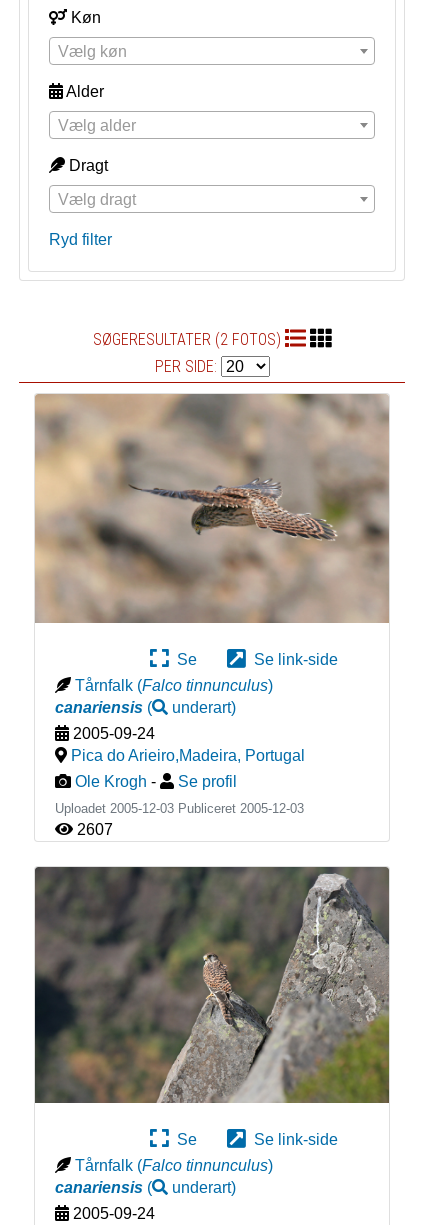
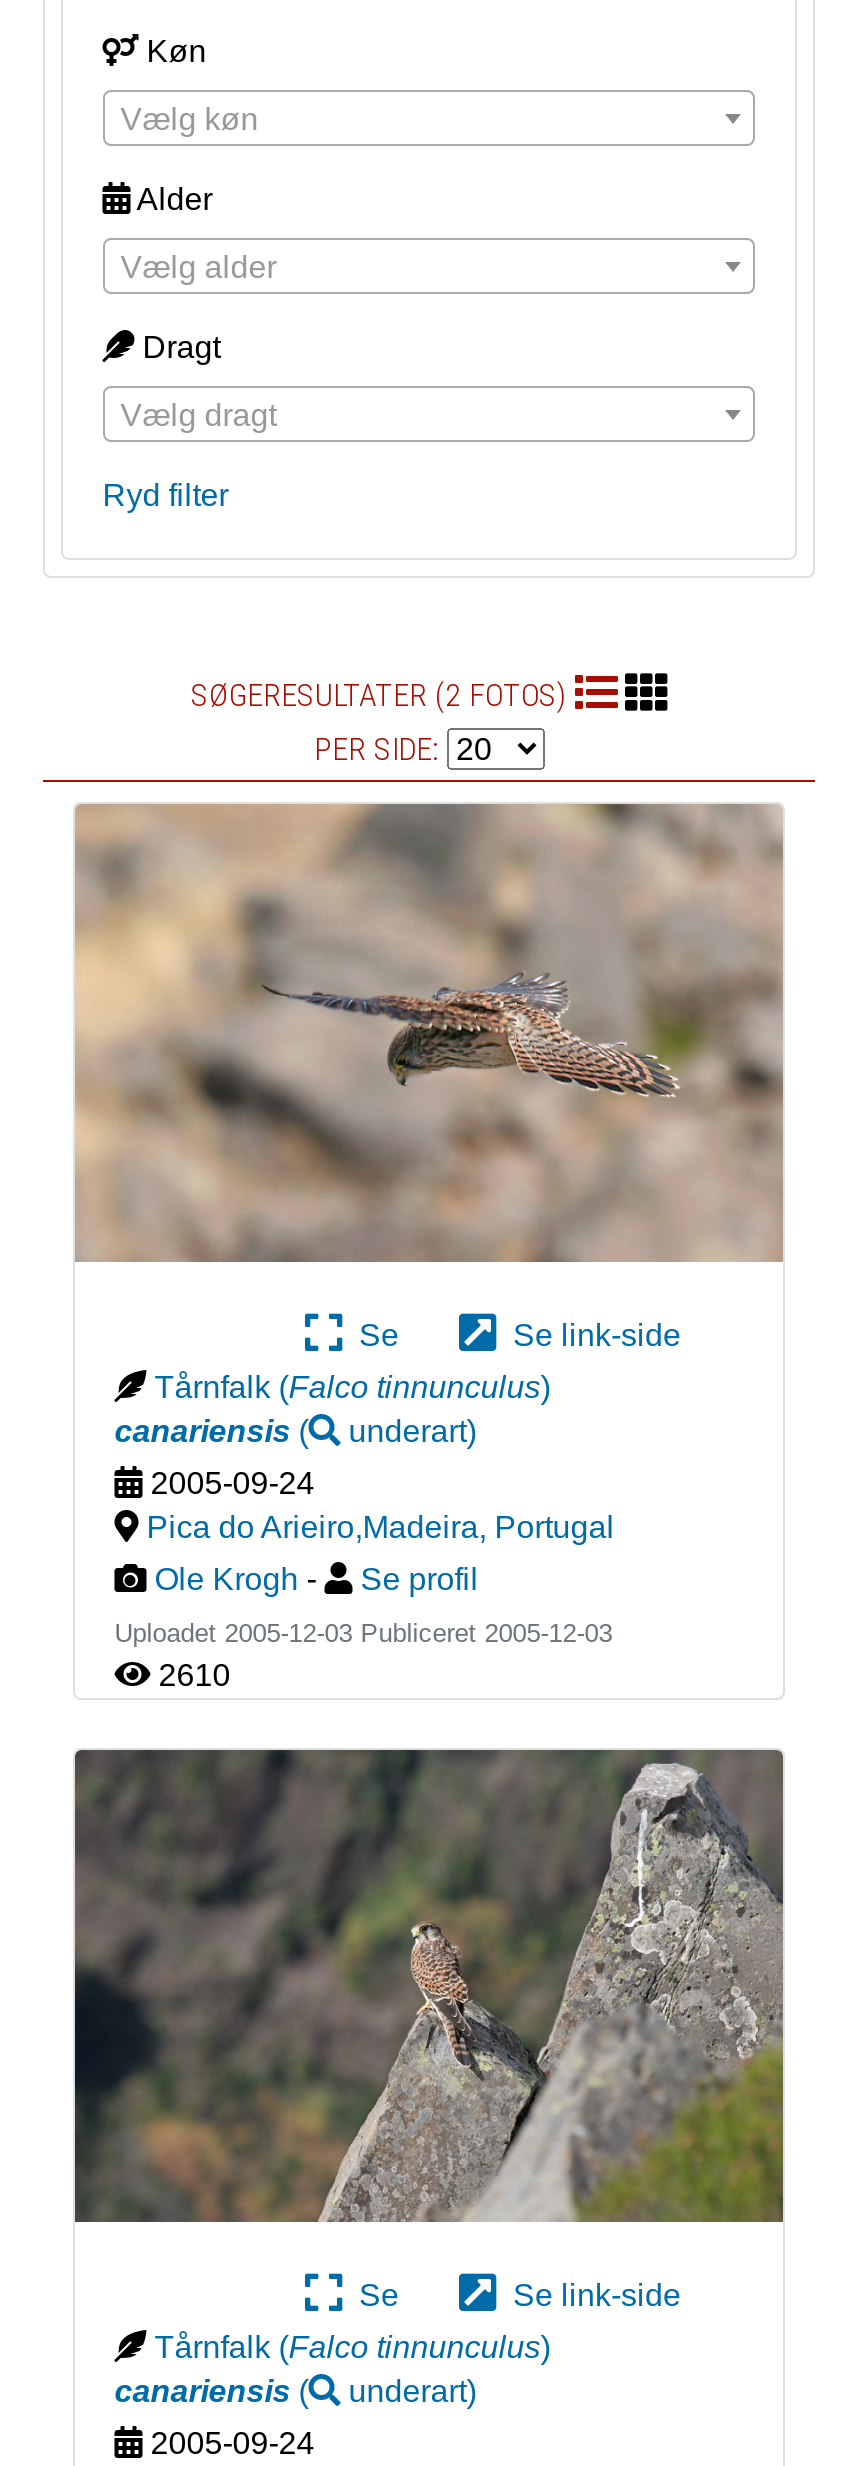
- 2607
+ 2610
